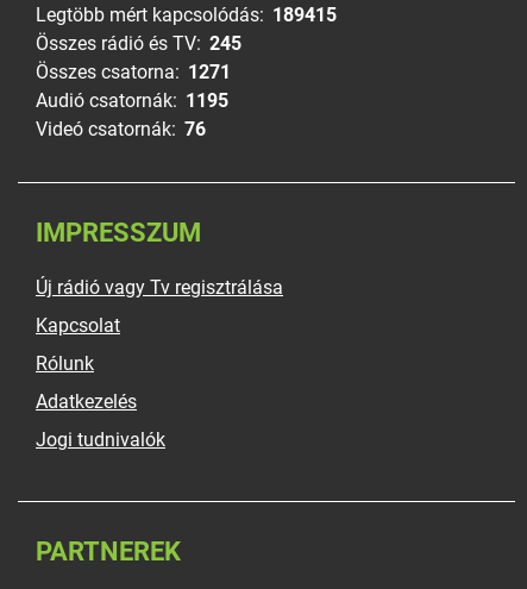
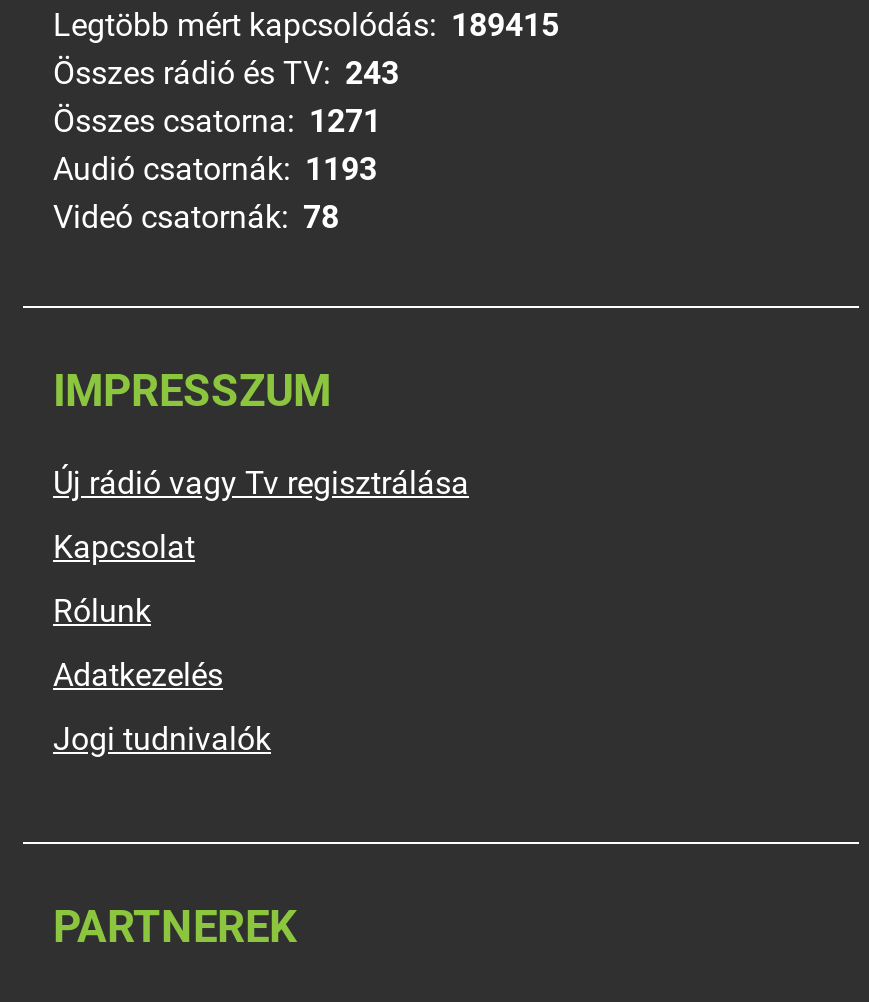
- Összes rádió és TV: 245
+ Összes rádió és TV: 243

- Audió csatornák: 1195
+ Audió csatornák: 1193

- Videó csatornák: 76
+ Videó csatornák: 78
